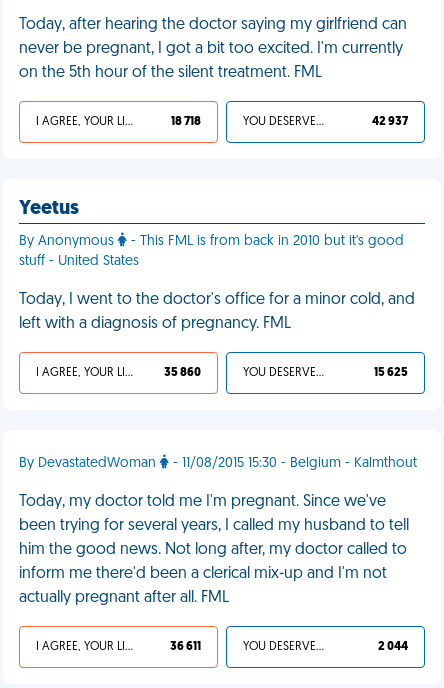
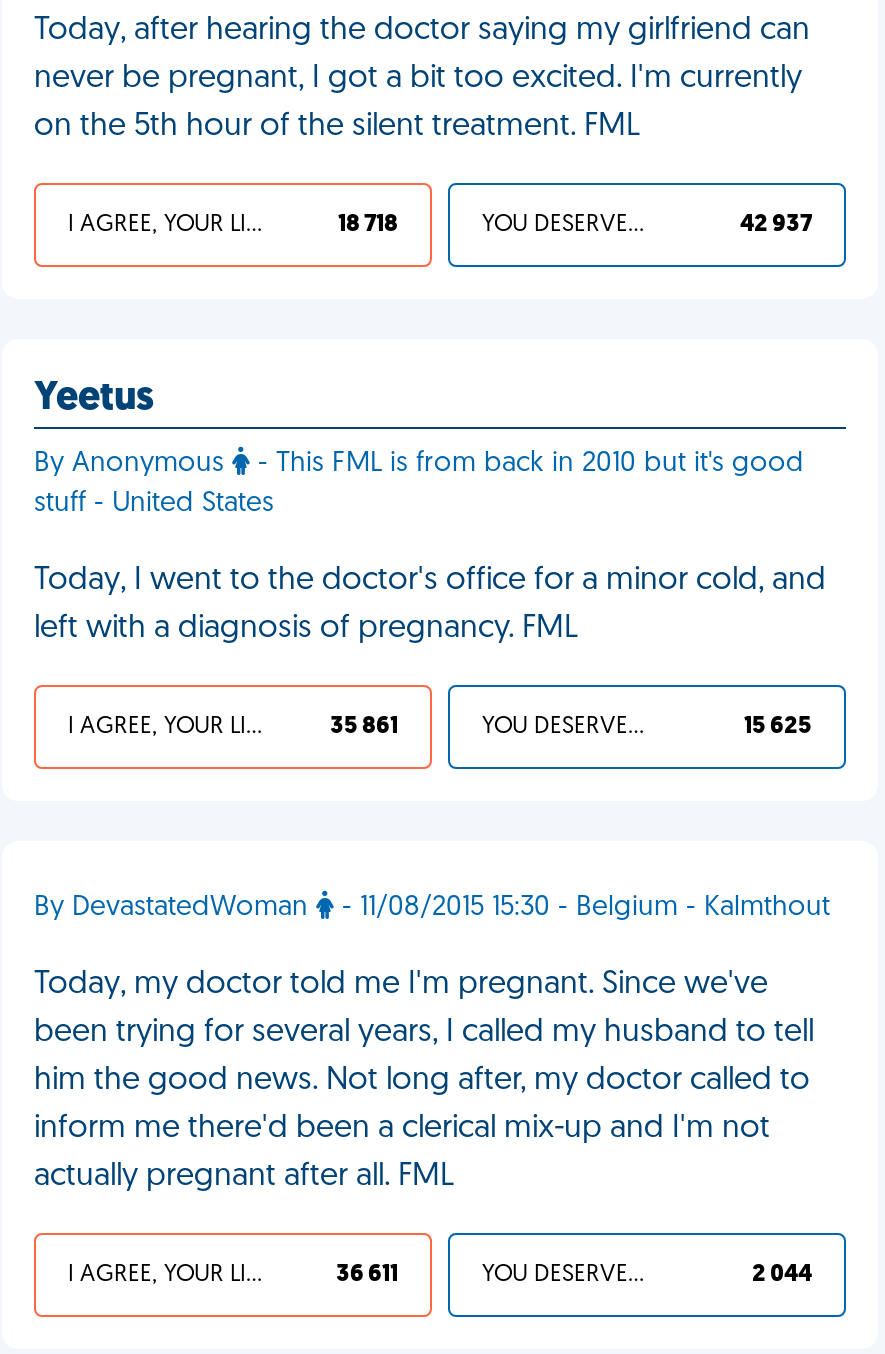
- 35 860
+ 35 861
